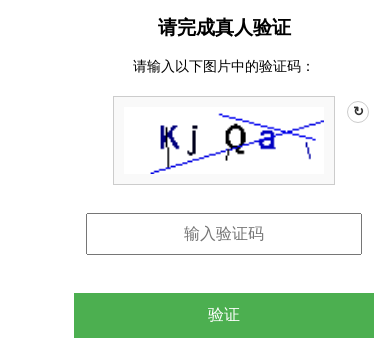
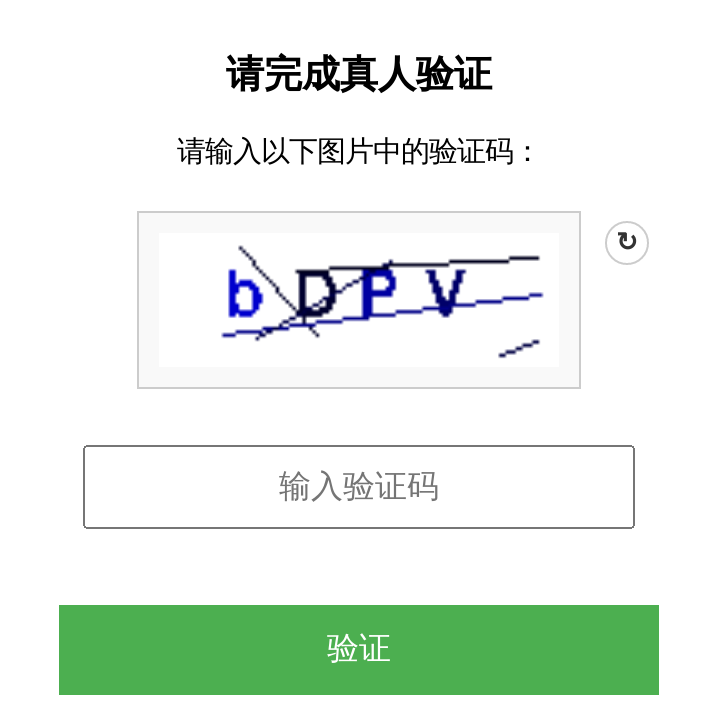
- [image]
+ [image]
